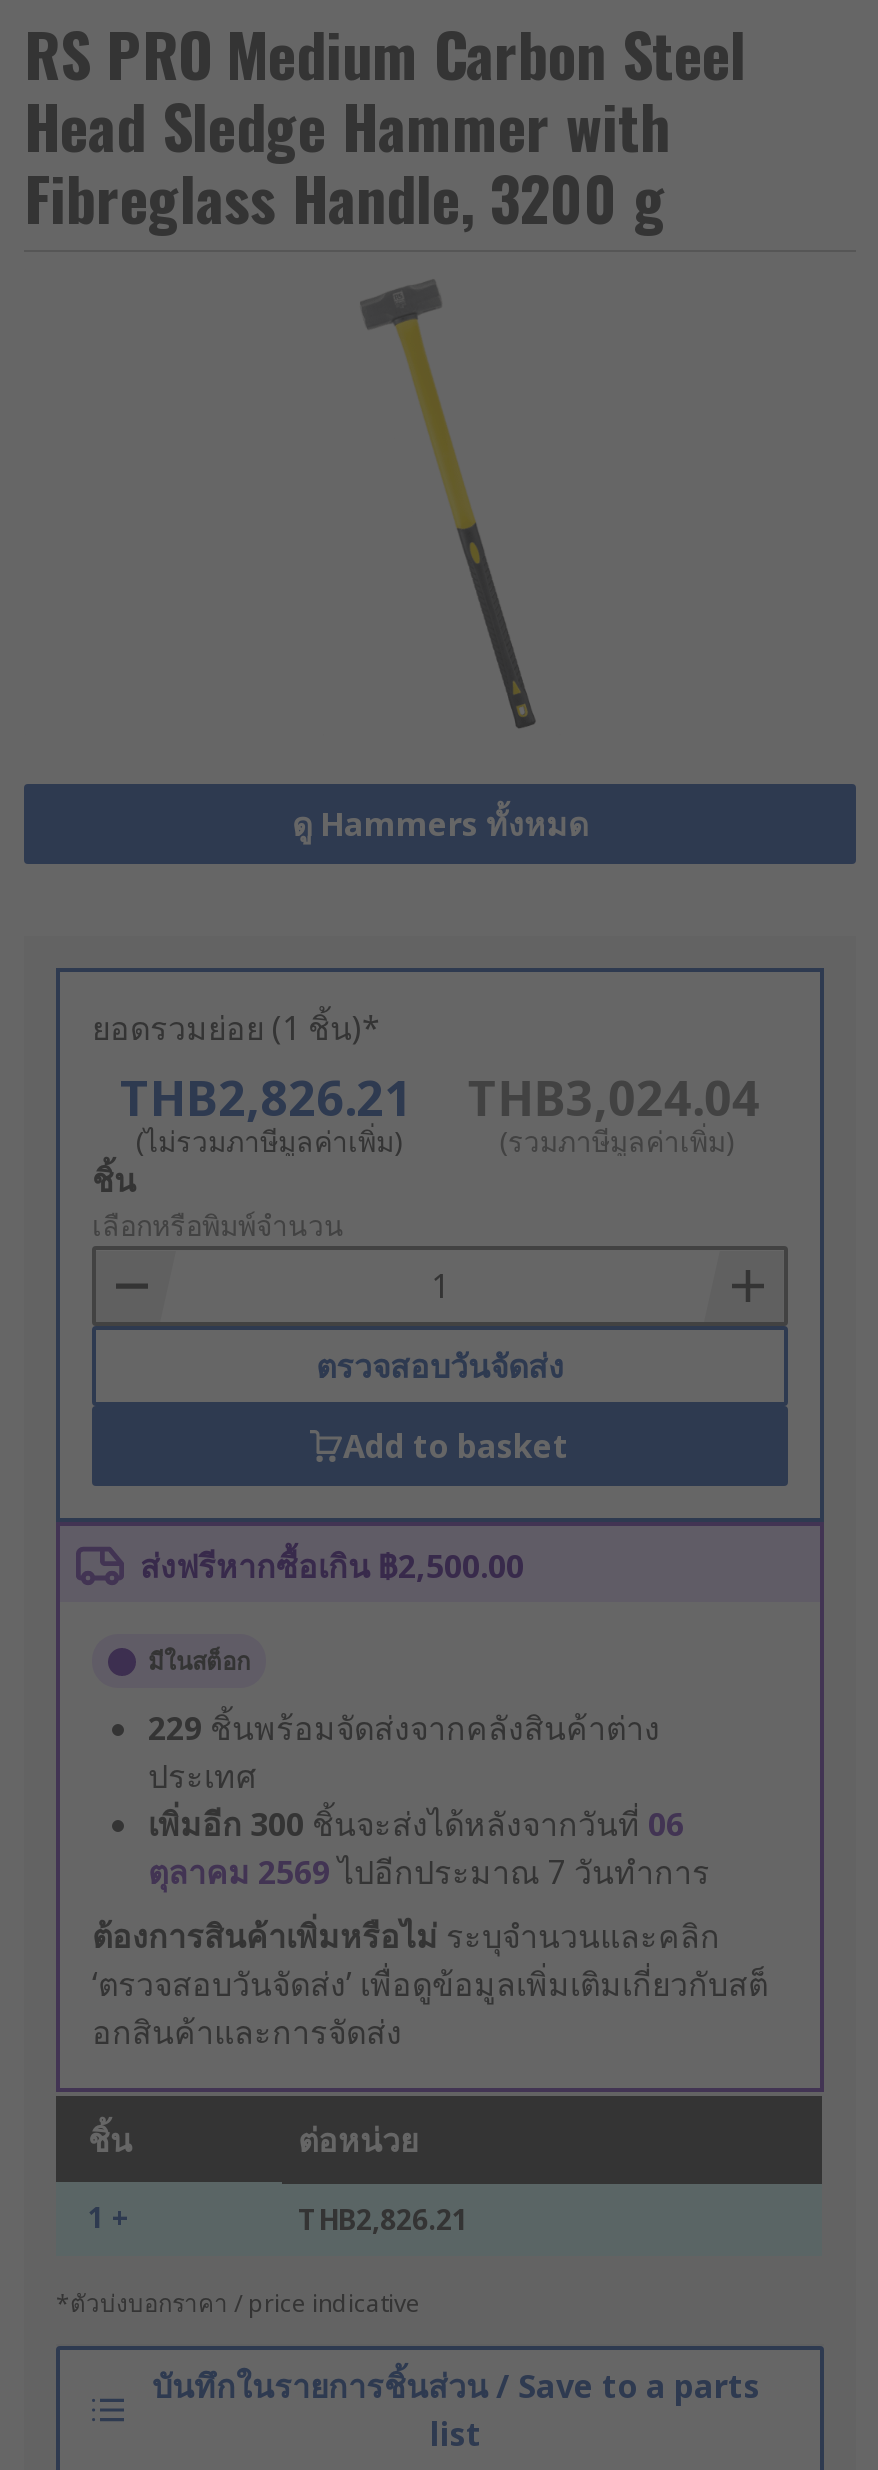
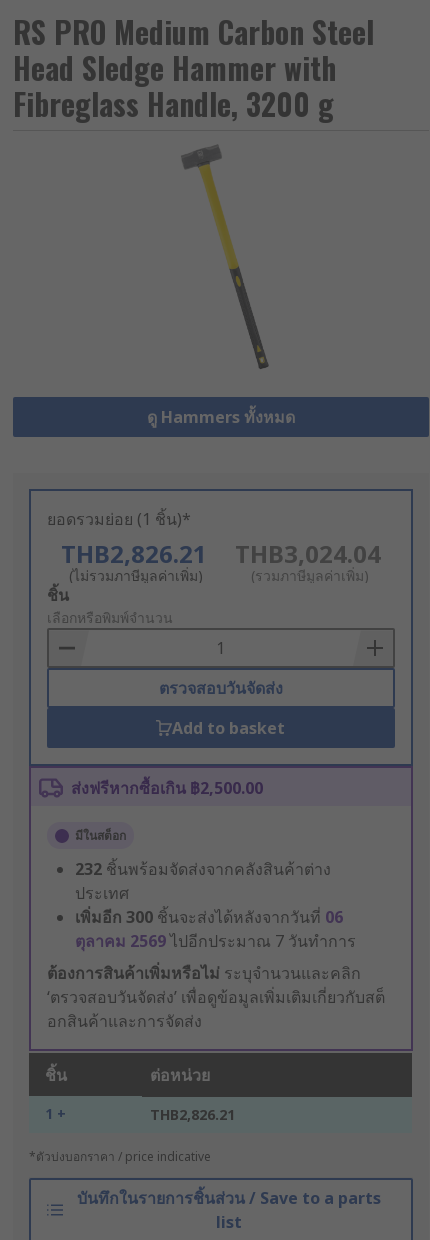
- 229ชิ้นพร้อมจัดส่งจากคลังสินค้าต่าง
+ 232ชิ้นพร้อมจัดส่งจากคลังสินค้าต่าง
